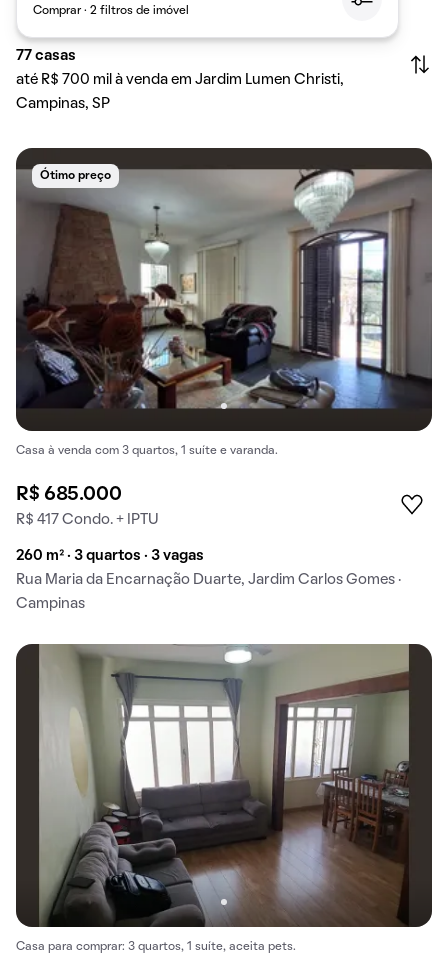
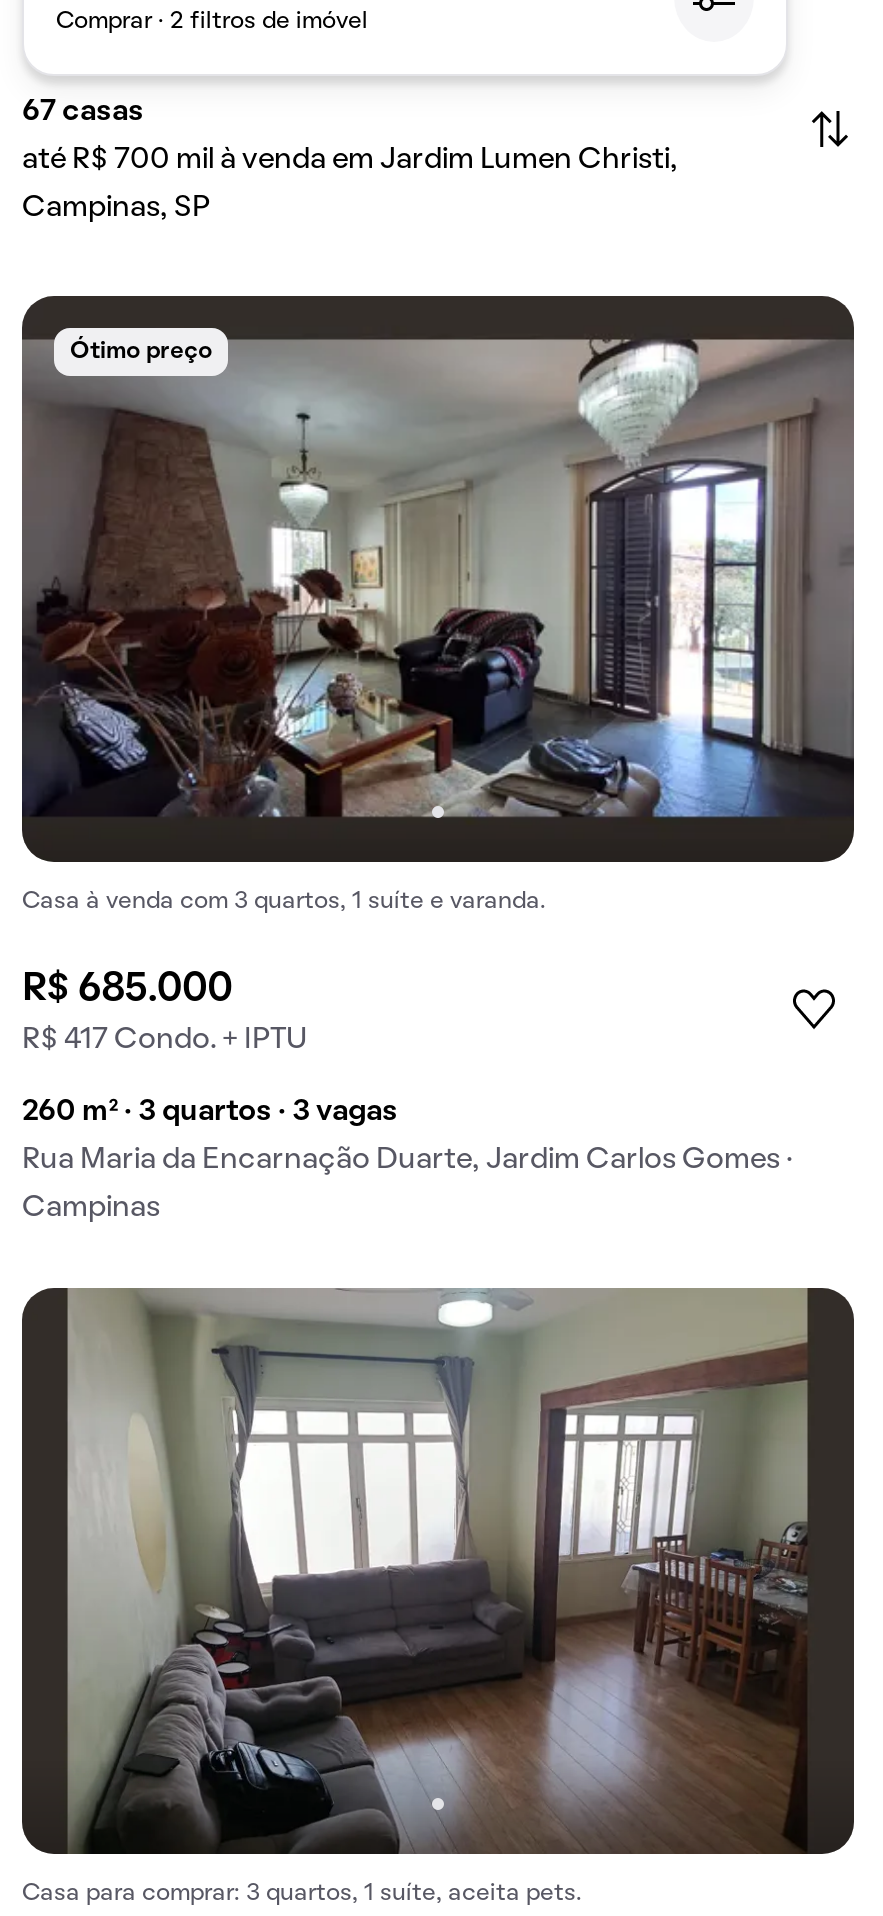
- 77 casas
+ 67 casas
